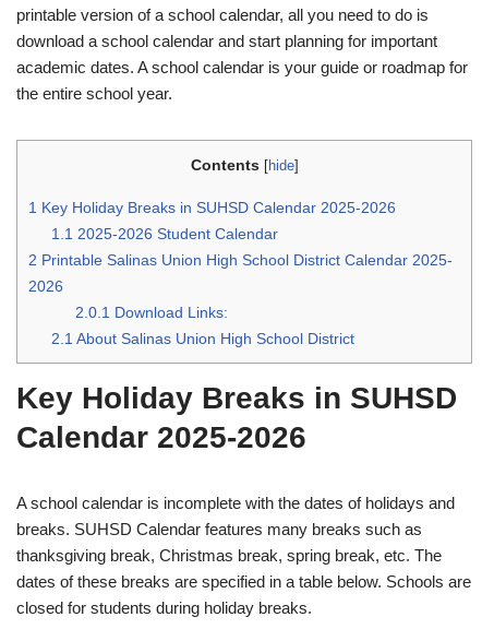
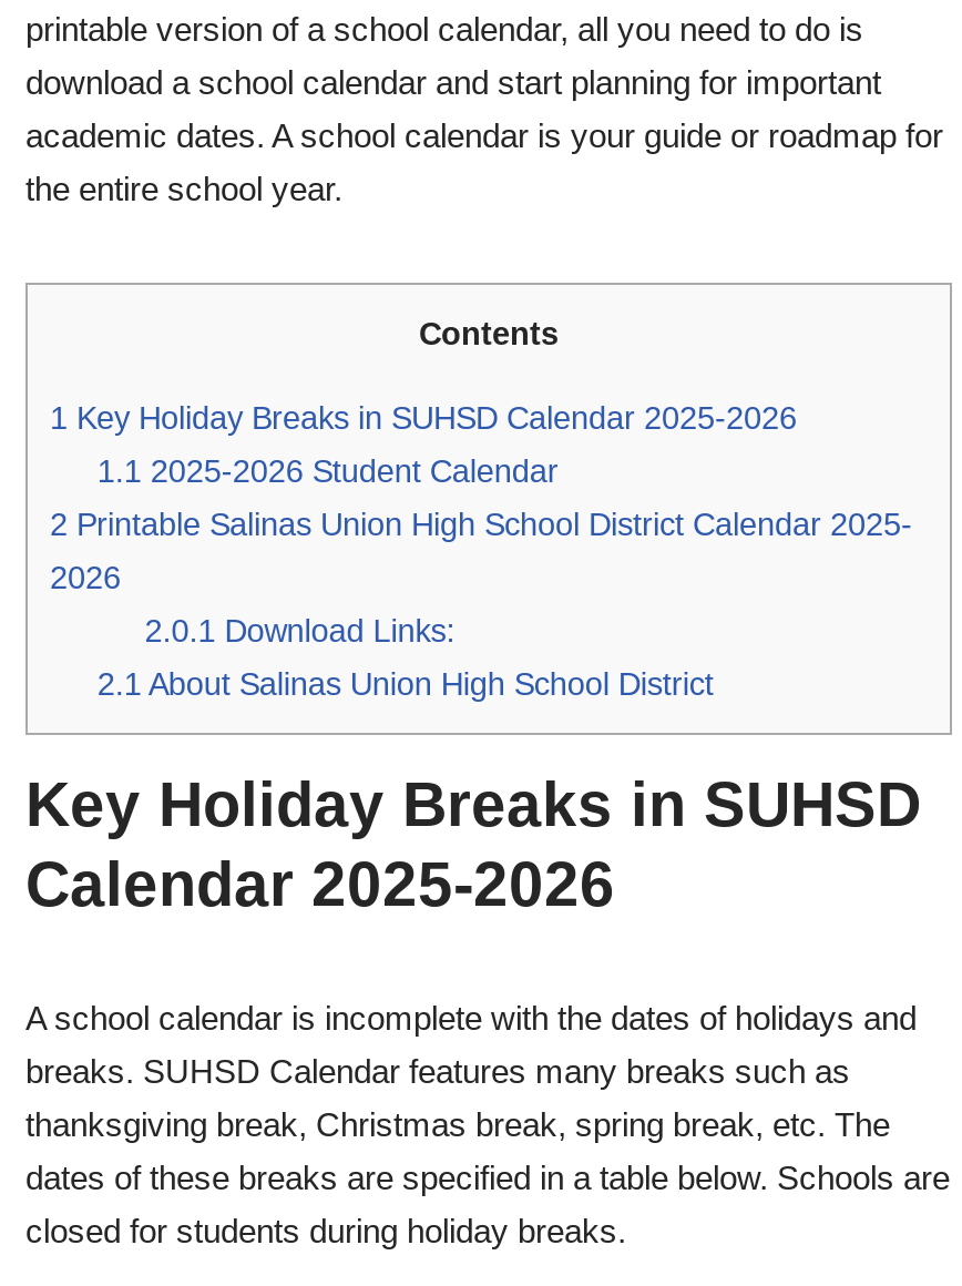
- Contents [hide]
+ Contents
